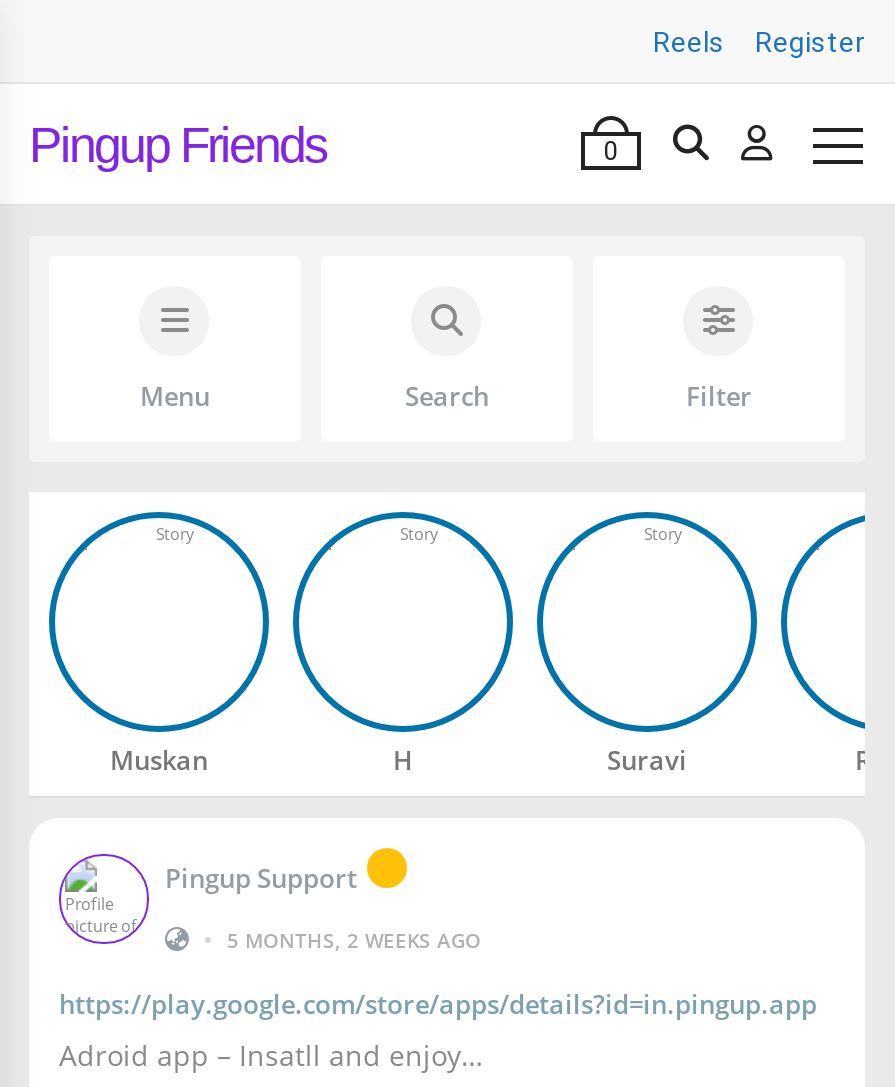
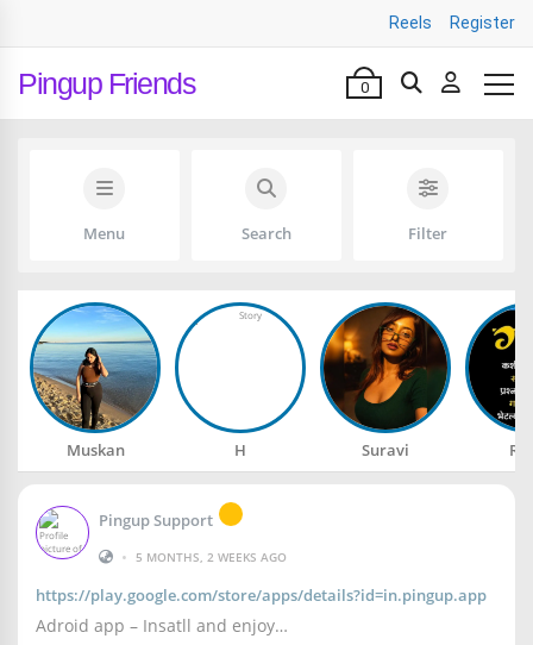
- [image]
+ [image]

- [image]
+ [image]

- [image]
+ [image]
